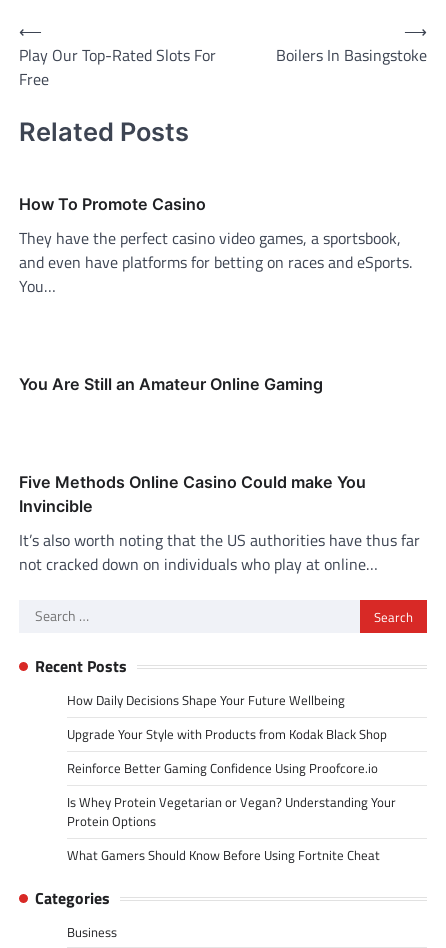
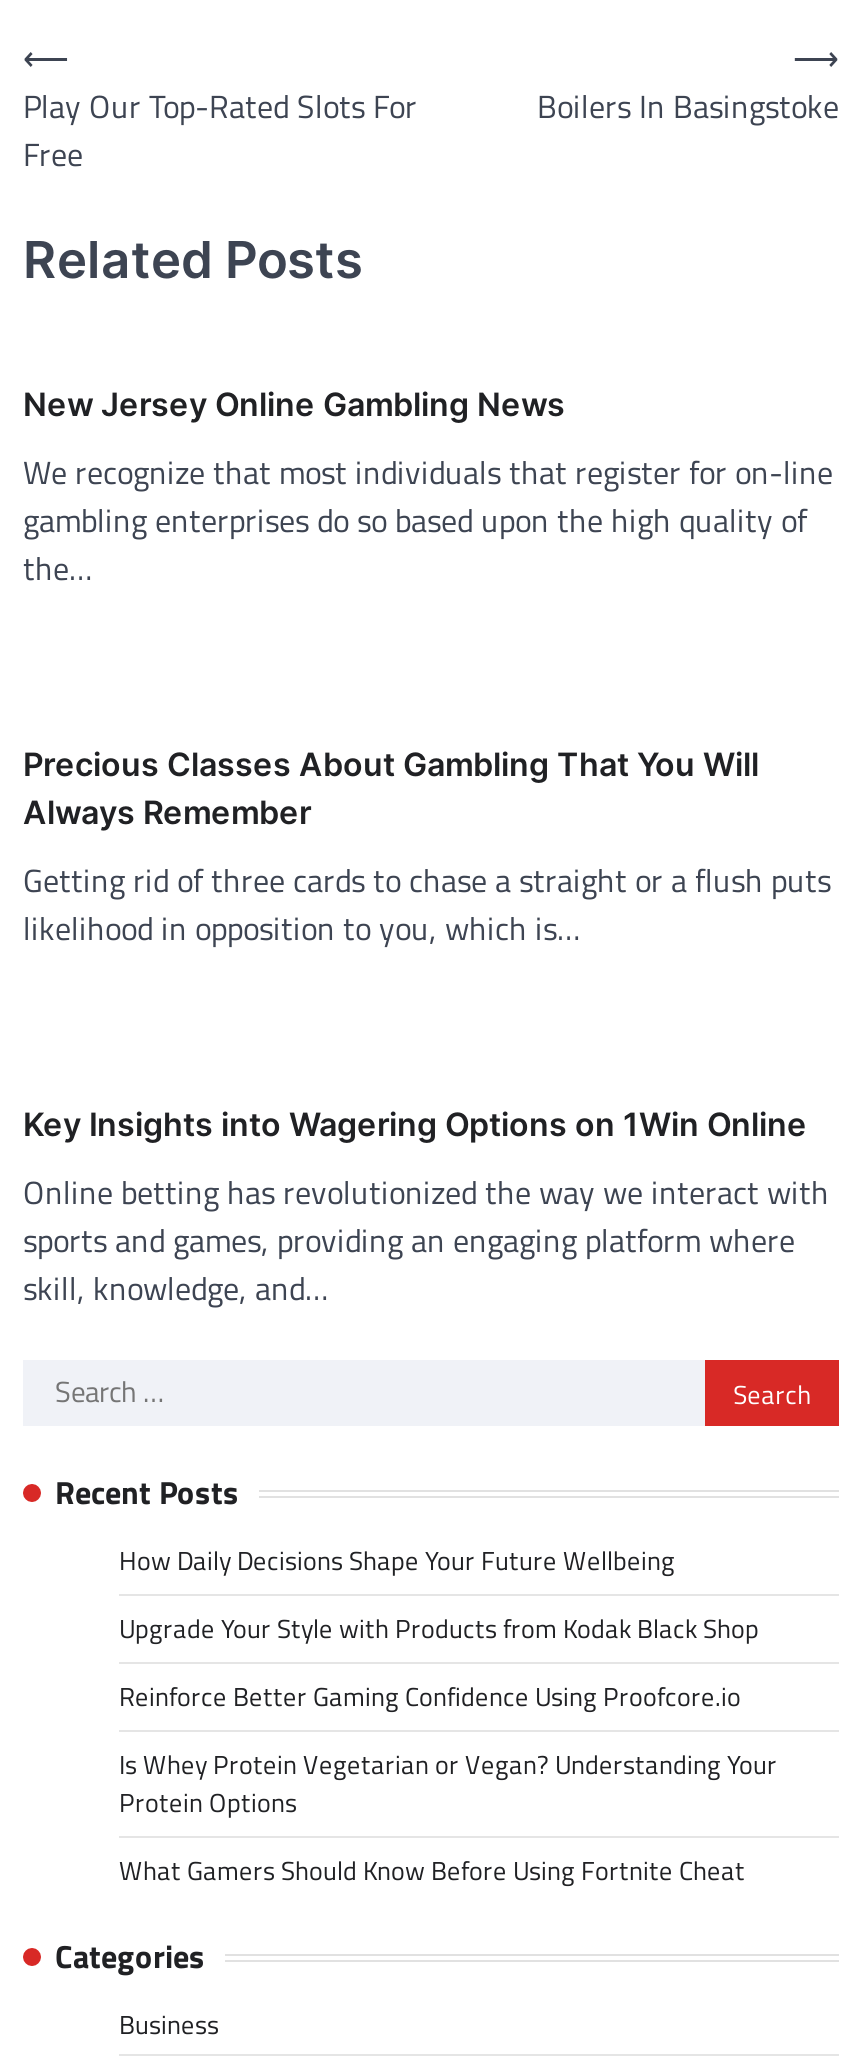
- How To Promote Casino
- They have the perfect casino video games, a sportsbook,
- and even have platforms for betting on races and eSports.
- You…
+ New Jersey Online Gambling News
+ We recognize that most individuals that register for on-line
+ gambling enterprises do so based upon the high quality of
+ the…

- You Are Still an Amateur Online Gaming
+ Precious Classes About Gambling That You Will
+ Always Remember
+ Getting rid of three cards to chase a straight or a flush puts
+ likelihood in opposition to you, which is…

- Five Methods Online Casino Could make You
- Invincible
- It’s also worth noting that the US authorities have thus far
- not cracked down on individuals who play at online…
+ Key Insights into Wagering Options on 1Win Online
+ Online betting has revolutionized the way we interact with
+ sports and games, providing an engaging platform where
+ skill, knowledge, and…
